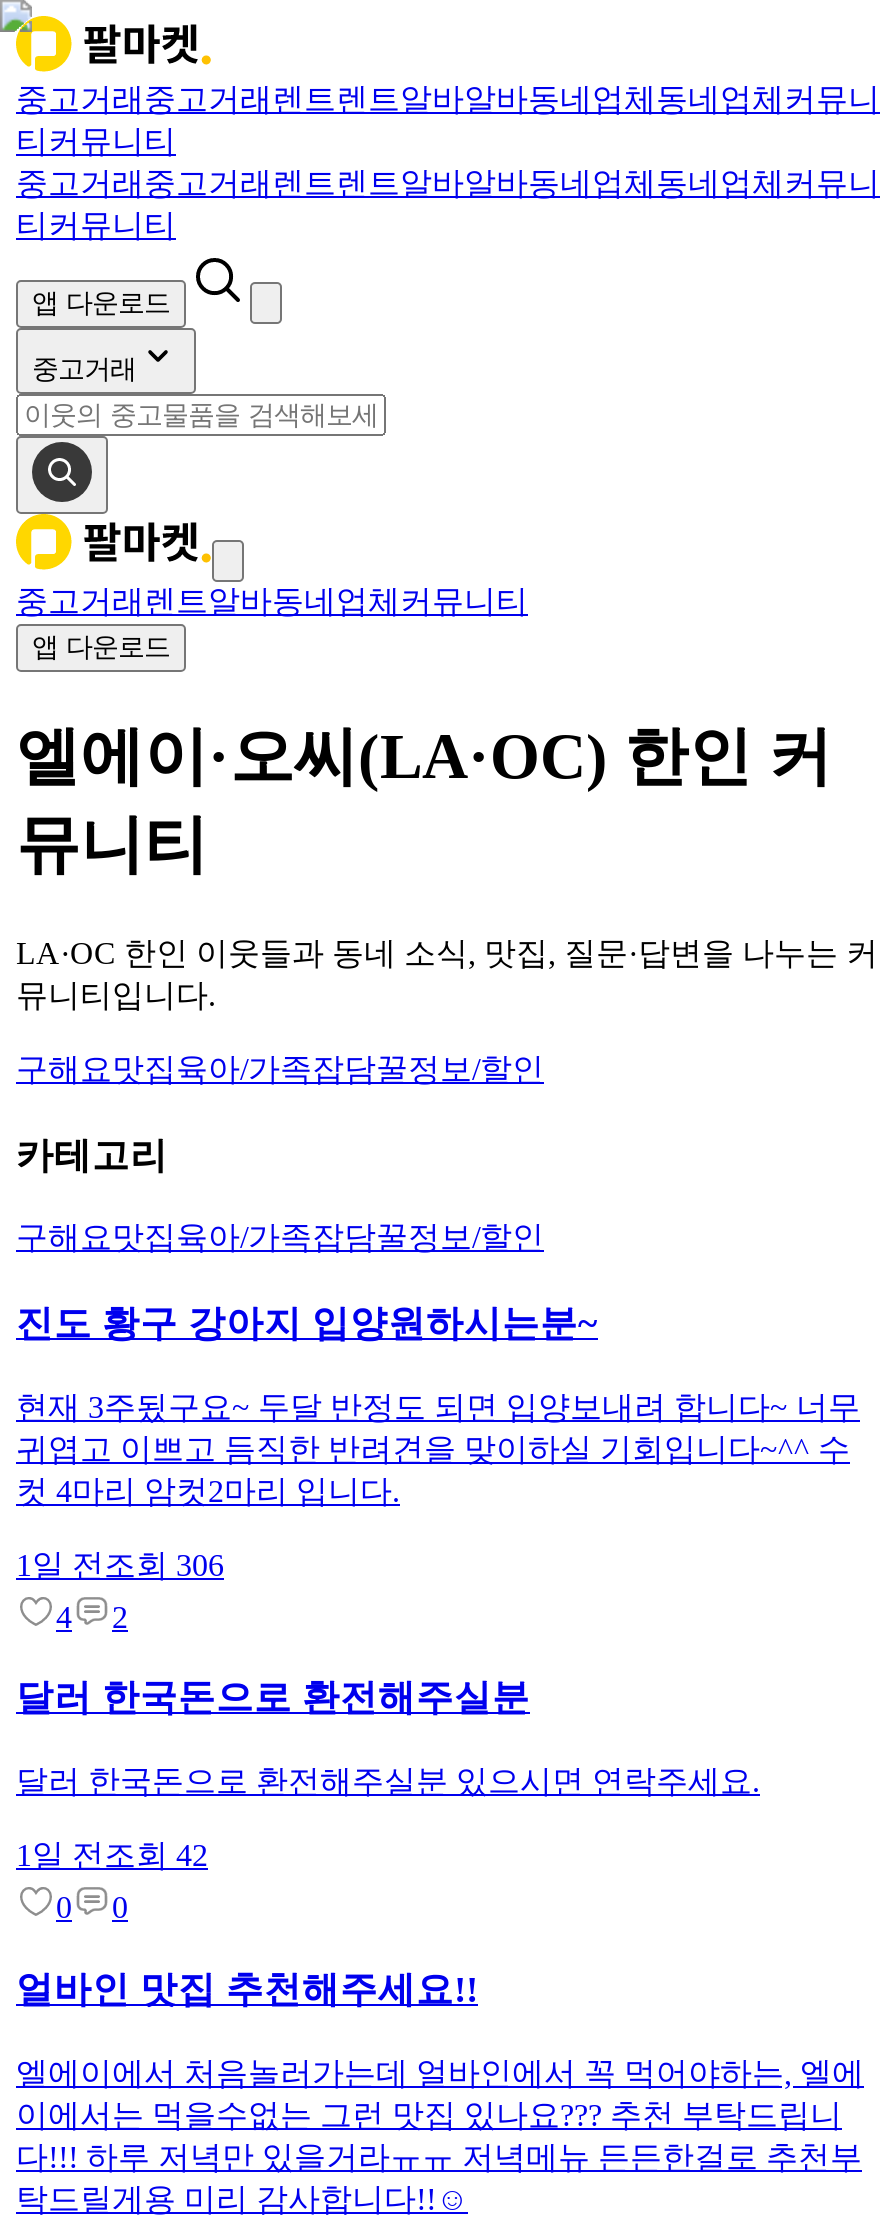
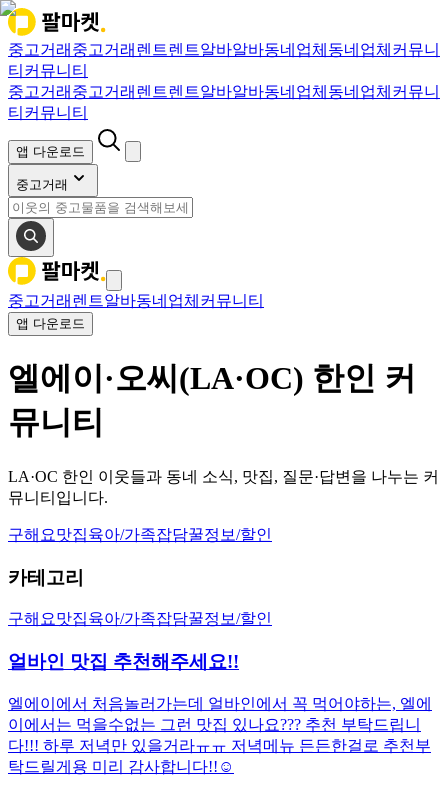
- 진도 황구 강아지 입양원하시는분~
- 현재 3주됬구요~ 두달 반정도 되면 입양보내려 합니다~ 너무
- 귀엽고 이쁘고 듬직한 반려견을 맞이하실 기회입니다~^^ 수
- 컷 4마리 암컷2마리 입니다.
- 1일 전 조회 306
- 4
- 2
- 달러 한국돈으로 환전해주실분
- 달러 한국돈으로 환전해주실분 있으시면 연락주세요.
- 1일 전 조회 42
- 0
- 0
